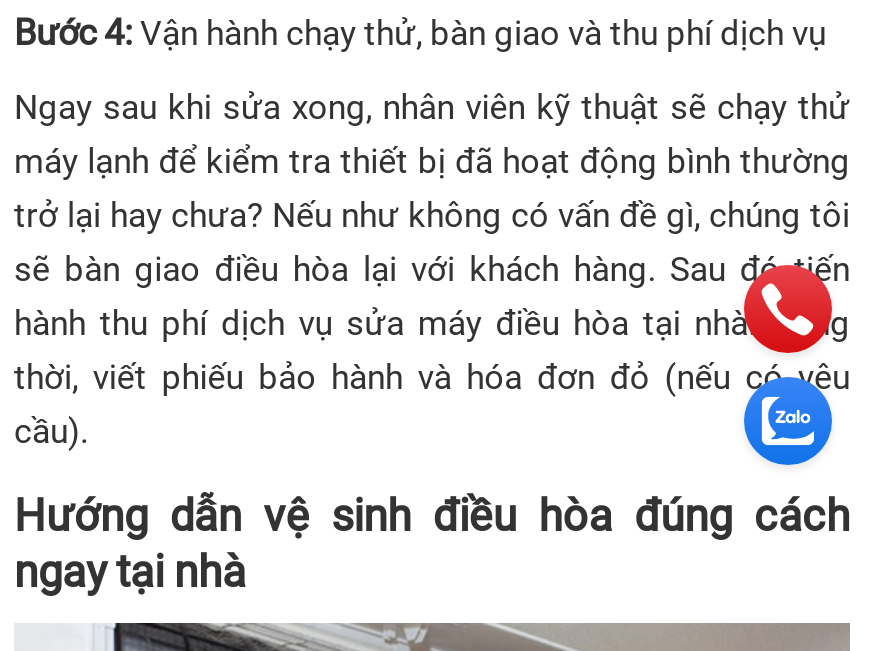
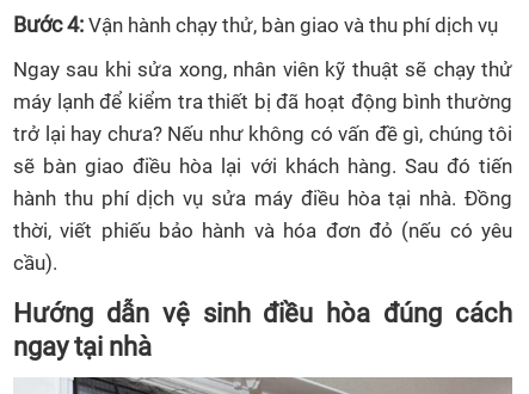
- [image]
